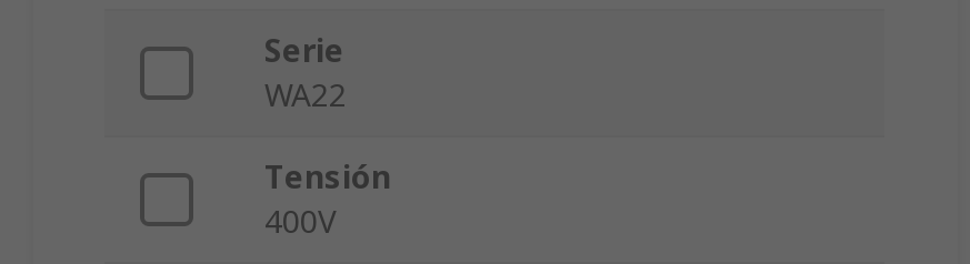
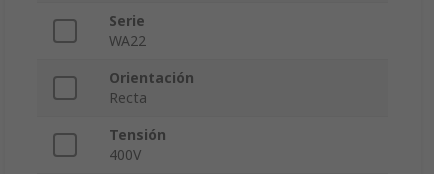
+ Orientación
+ Recta
